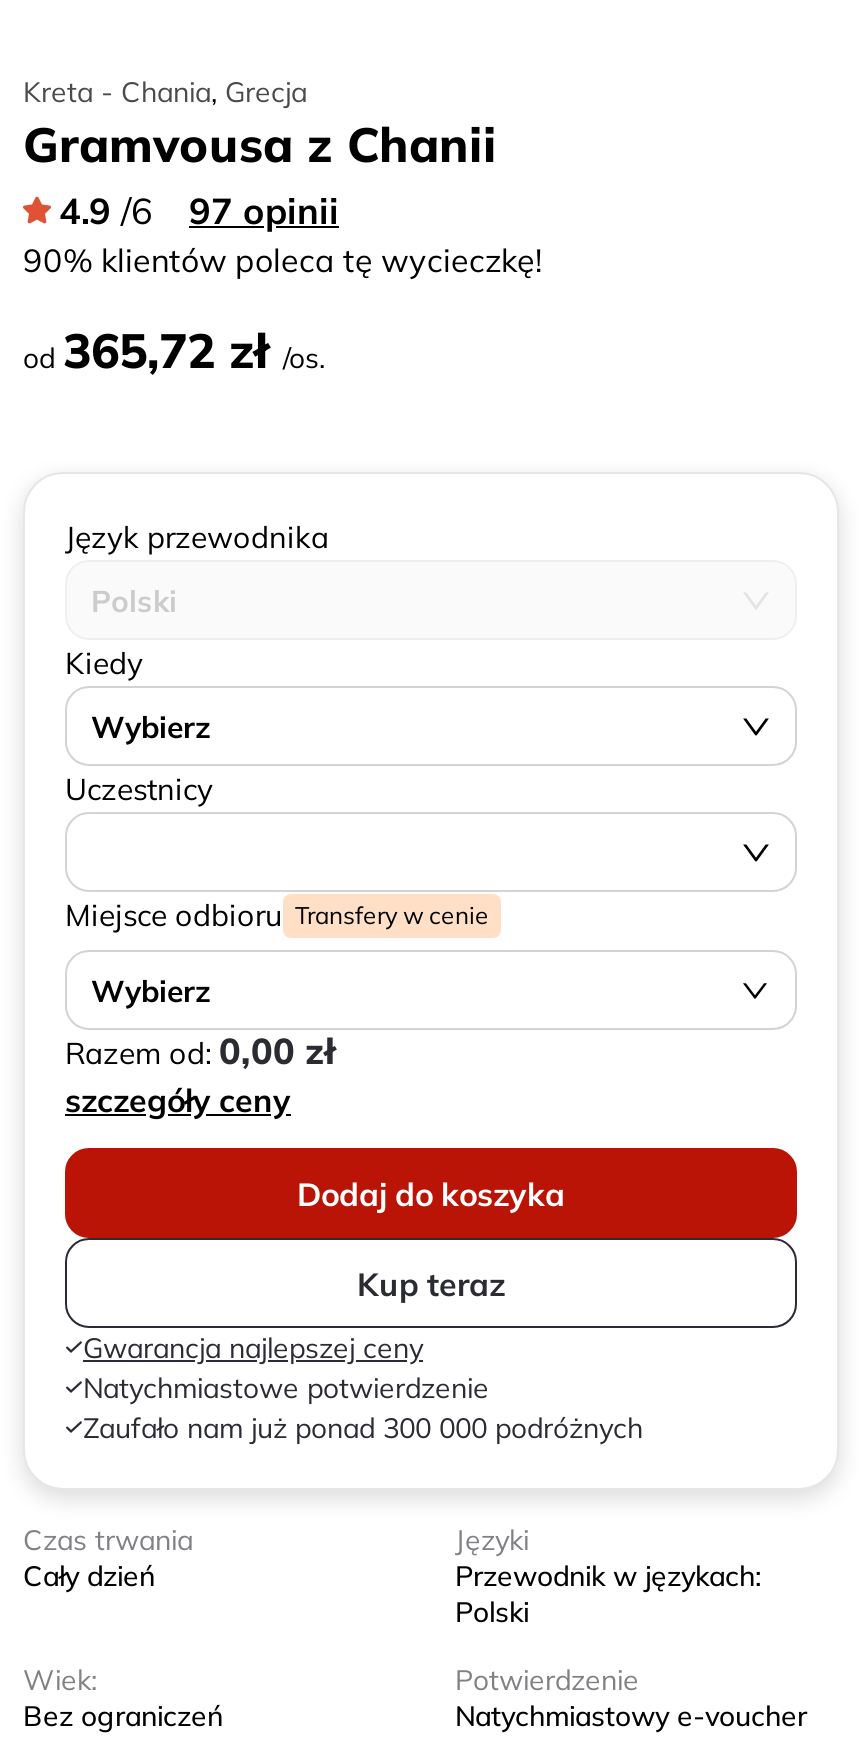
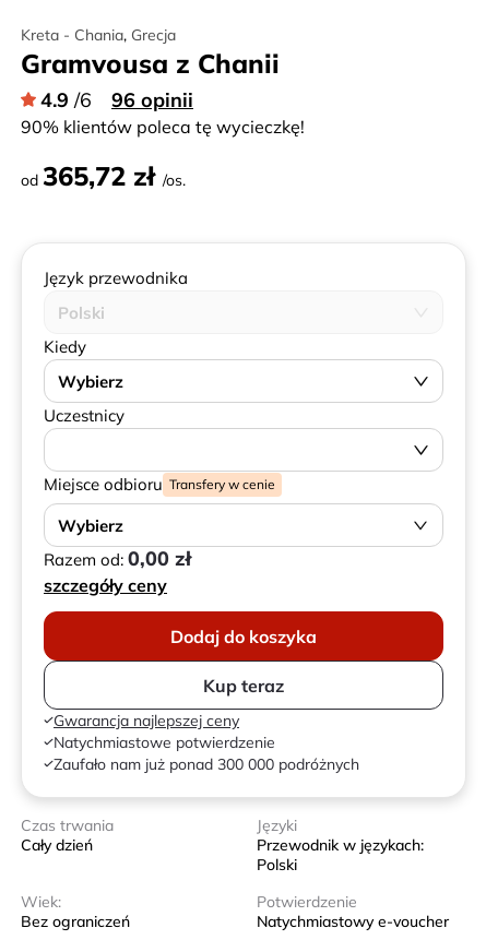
- 4.9 /6 97 opinii
+ 4.9 /6 96 opinii
